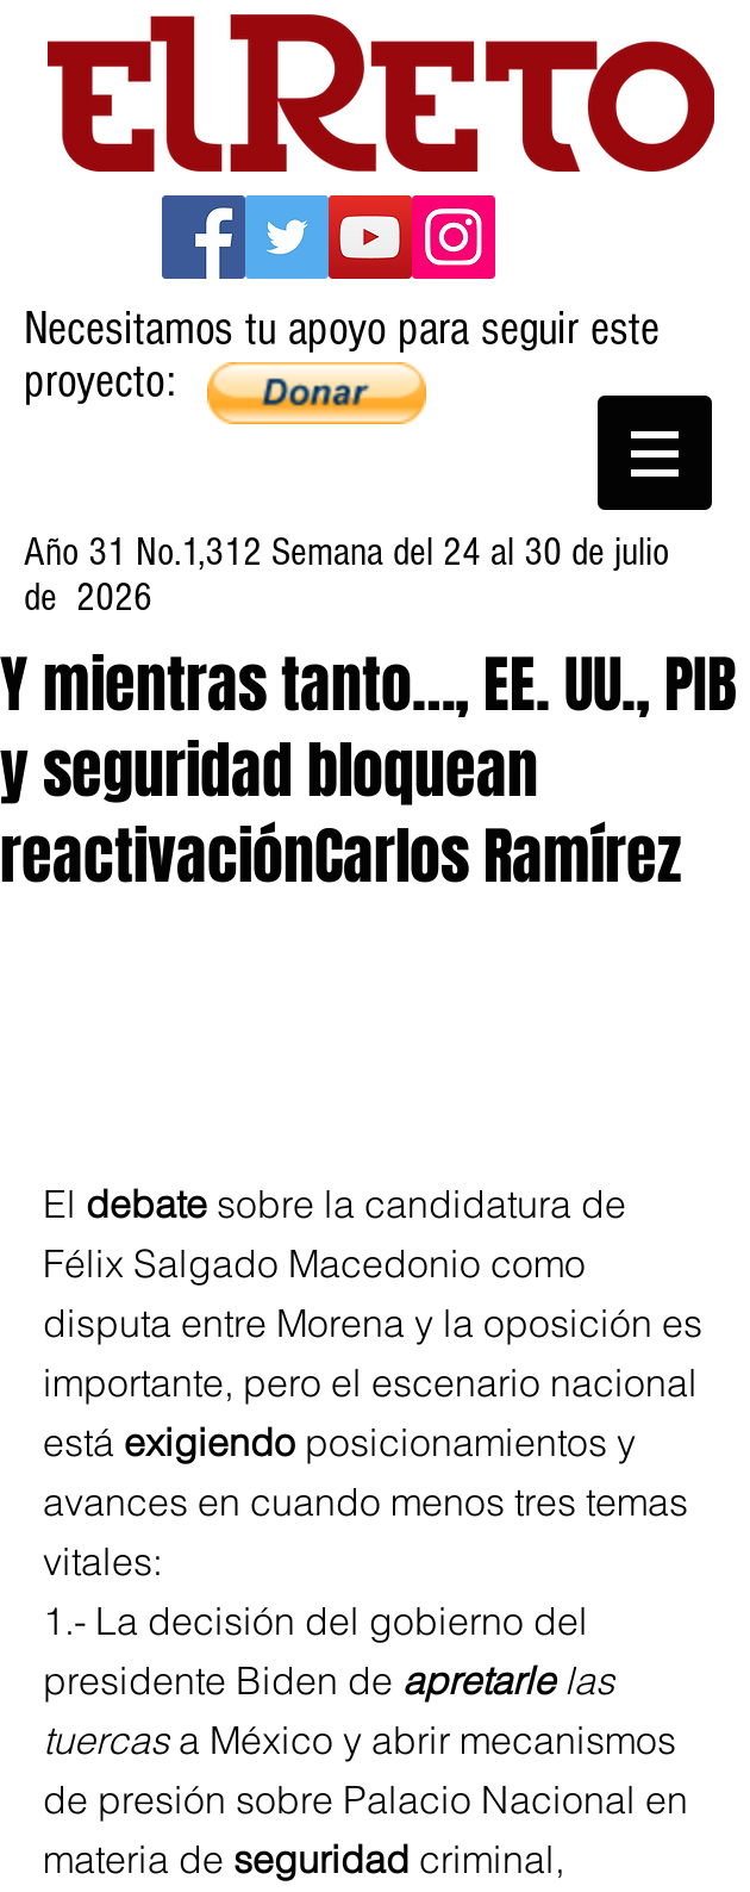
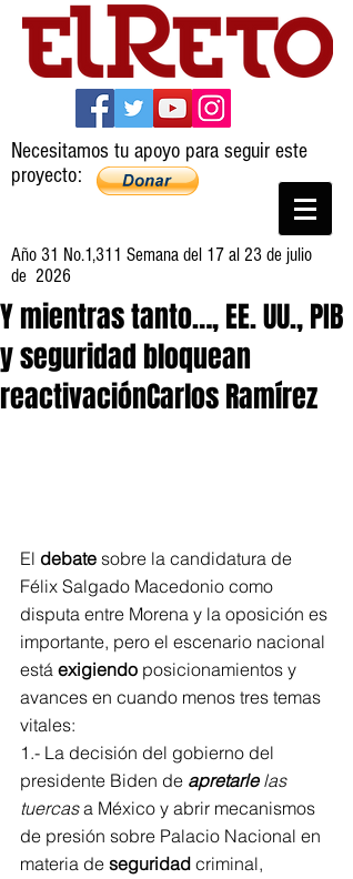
- Año 31 No.1,312 Semana del 24 al 30 de julio
+ Año 31 No.1,311 Semana del 17 al 23 de julio
